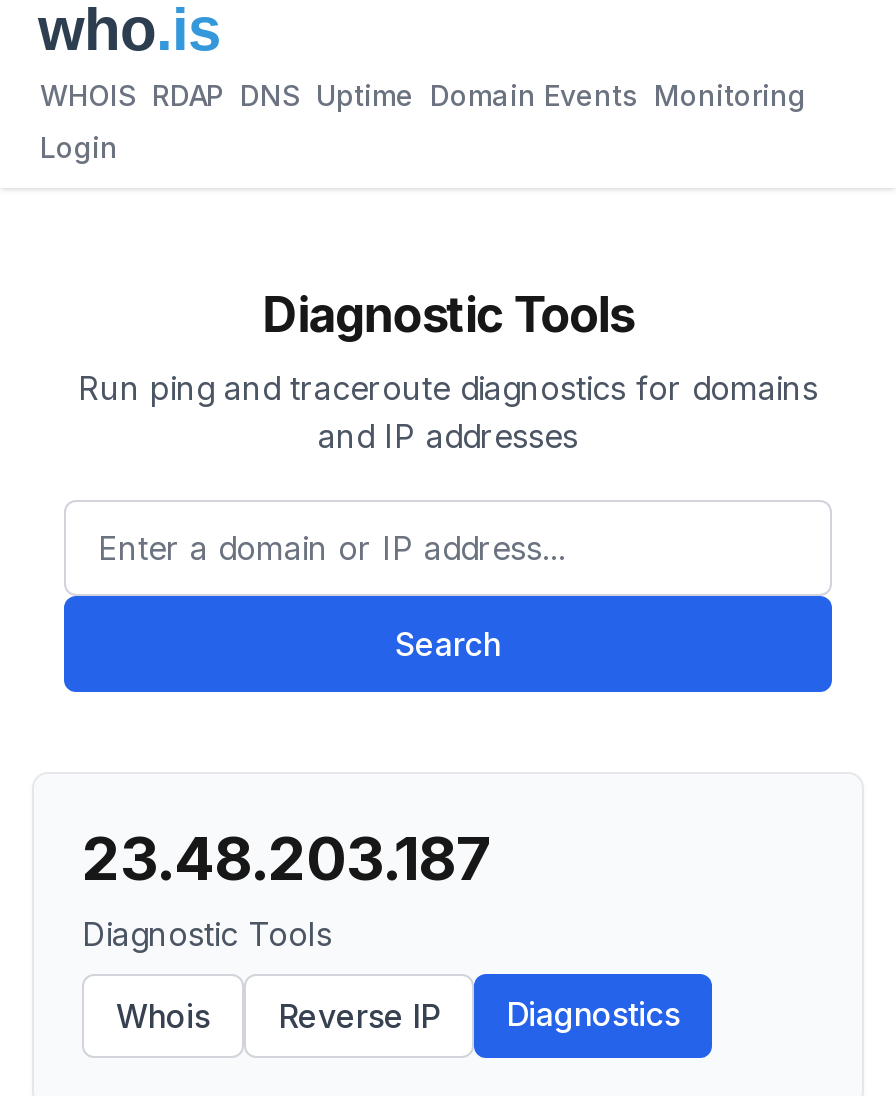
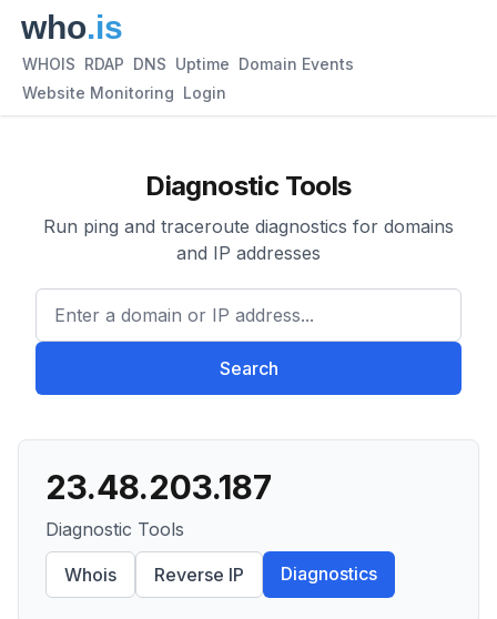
- WHOIS RDAP DNS Uptime Domain Events Monitoring
+ WHOIS RDAP DNS Uptime Domain Events

- Login
+ Website Monitoring Login
